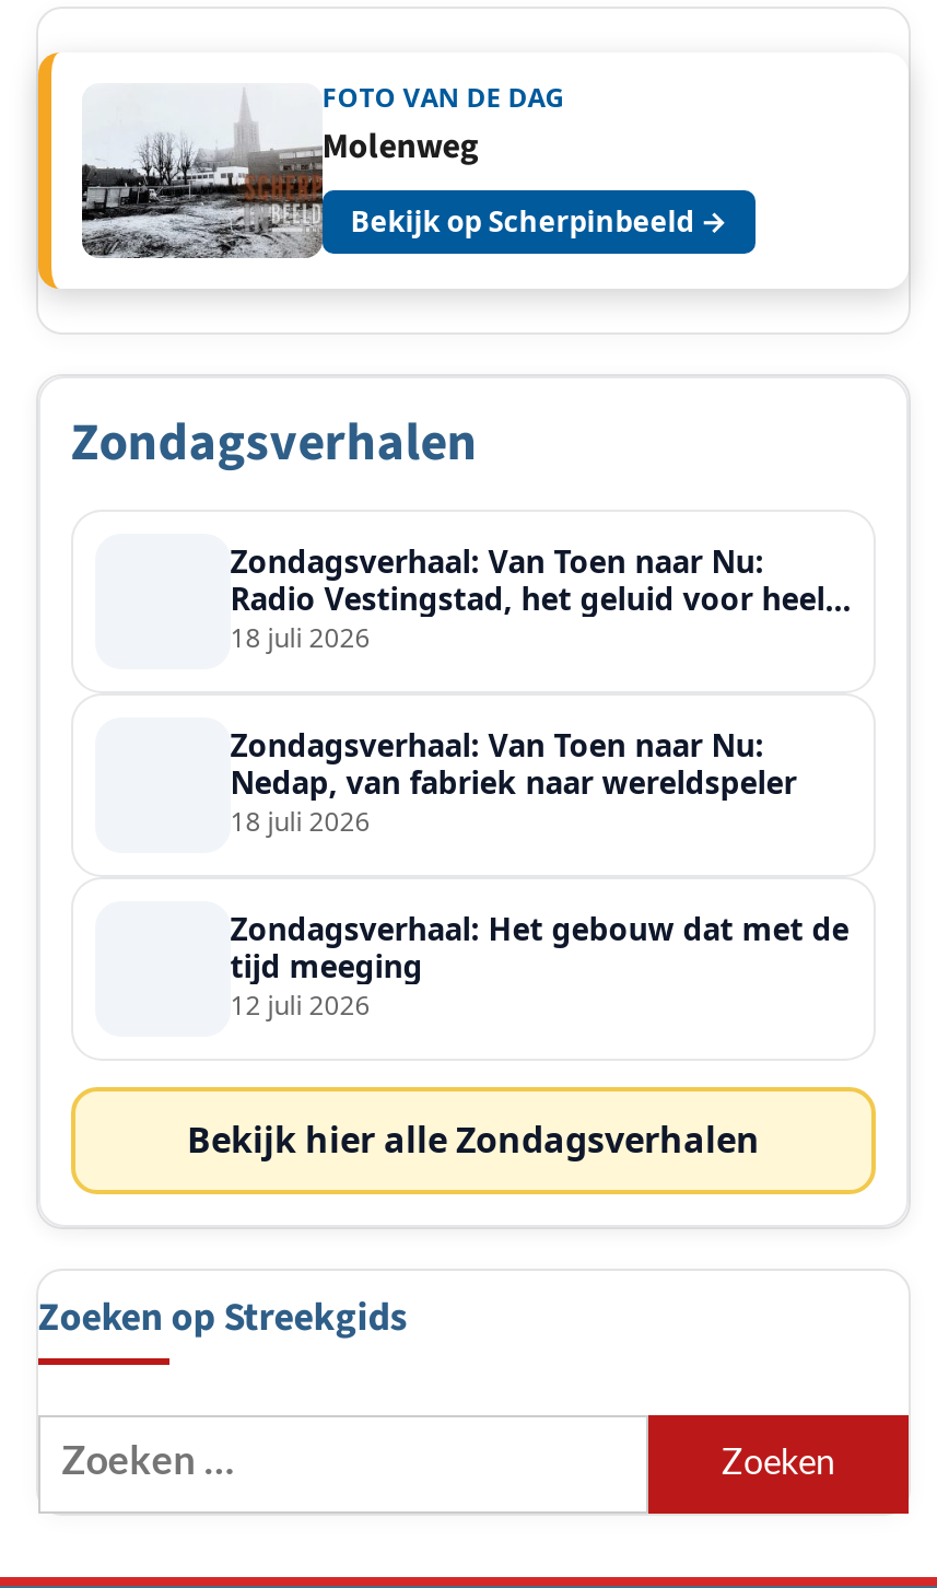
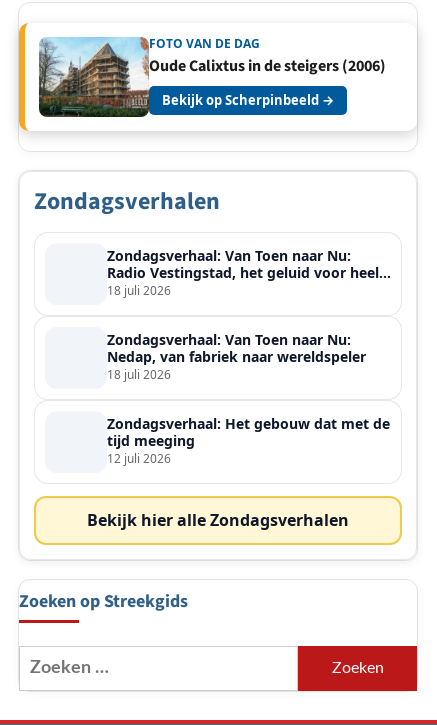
- [image]
- Molenweg
+ [image]
+ Oude Calixtus in de steigers (2006)
